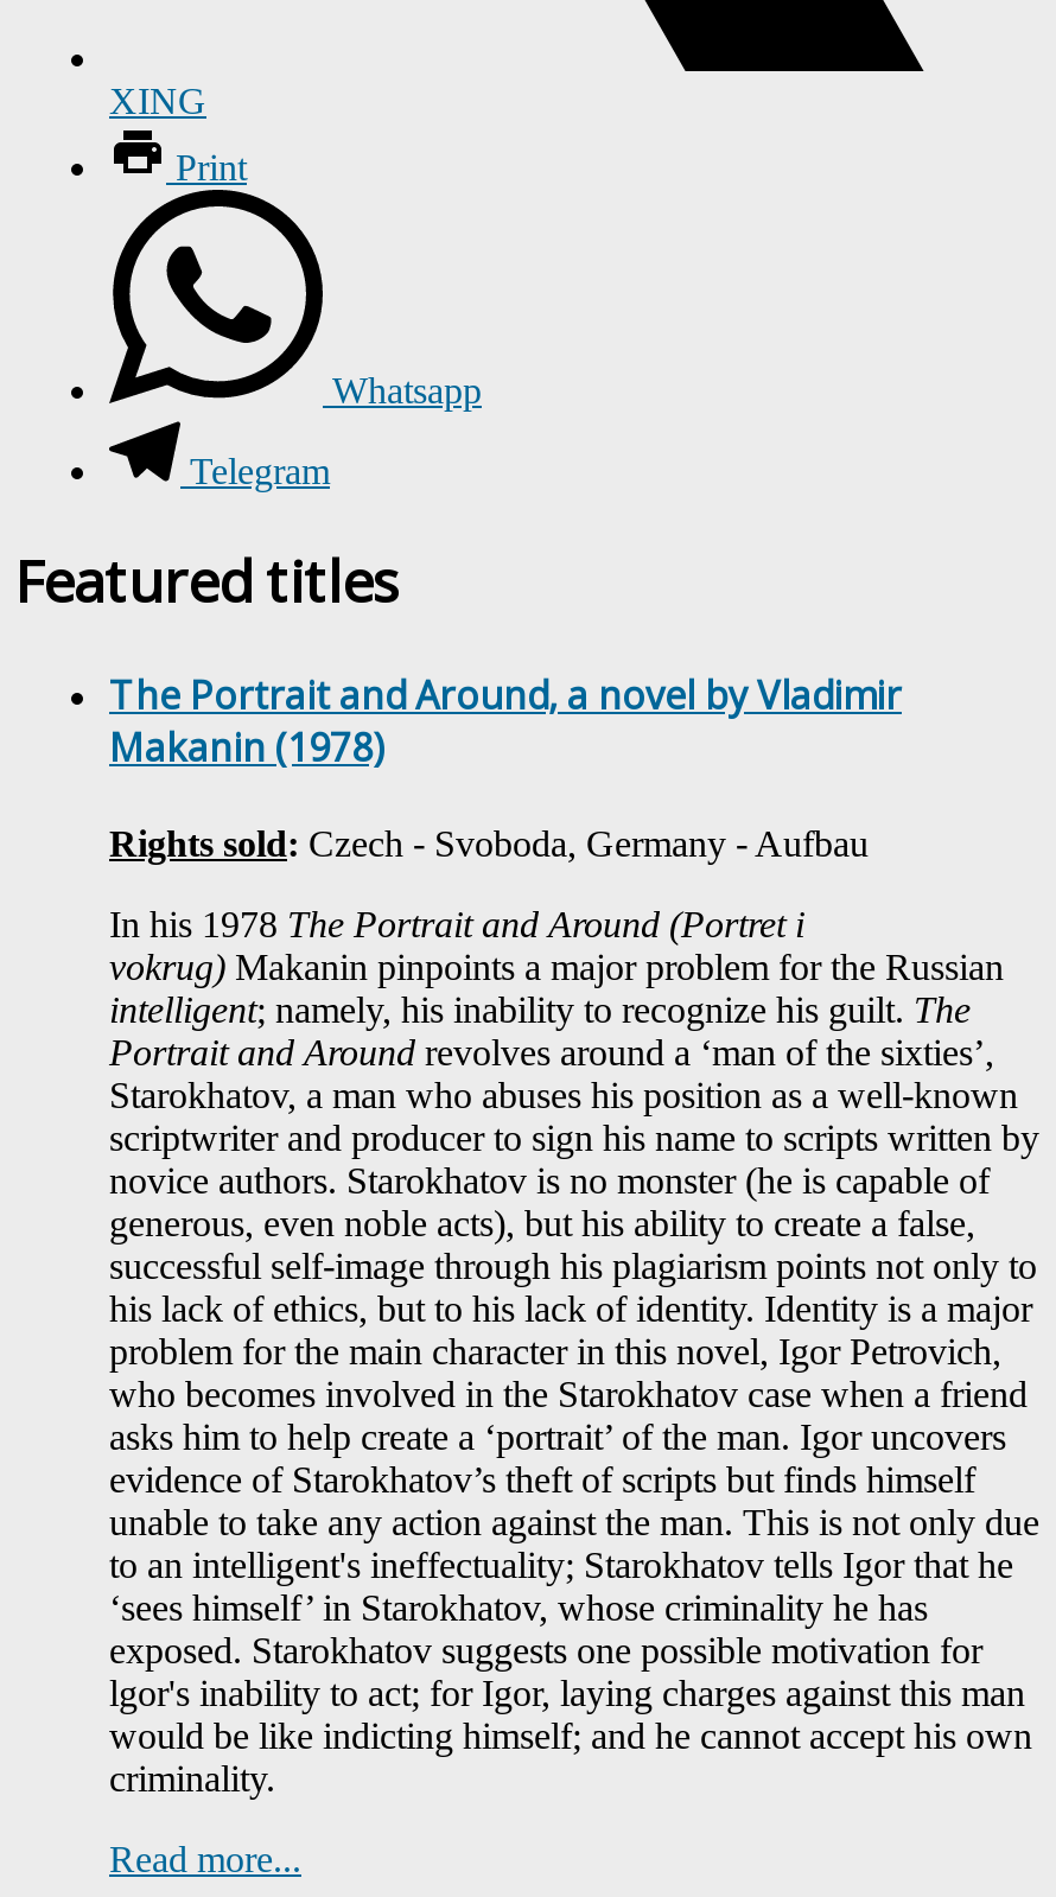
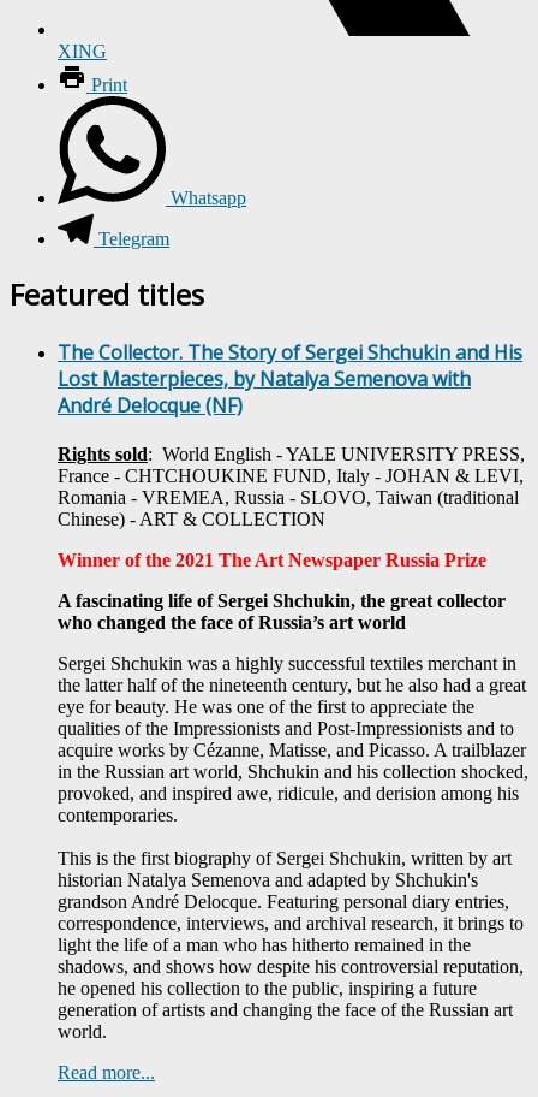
- The Portrait and Around, a novel by Vladimir
- Makanin (1978)
- Rights sold: Czech - Svoboda, Germany - Aufbau
- In his 1978 The Portrait and Around (Portret i
- vokrug) Makanin pinpoints a major problem for the Russian
- intelligent; namely, his inability to recognize his guilt. The
- Portrait and Around revolves around a ‘man of the sixties’,
- Starokhatov, a man who abuses his position as a well-known
- scriptwriter and producer to sign his name to scripts written by
- novice authors. Starokhatov is no monster (he is capable of
- generous, even noble acts), but his ability to create a false,
- successful self-image through his plagiarism points not only to
- his lack of ethics, but to his lack of identity. Identity is a major
- problem for the main character in this novel, Igor Petrovich,
- who becomes involved in the Starokhatov case when a friend
- asks him to help create a ‘portrait’ of the man. Igor uncovers
- evidence of Starokhatov’s theft of scripts but finds himself
- unable to take any action against the man. This is not only due
- to an intelligent's ineffectuality; Starokhatov tells Igor that he
- ‘sees himself’ in Starokhatov, whose criminality he has
- exposed. Starokhatov suggests one possible motivation for
- lgor's inability to act; for Igor, laying charges against this man
- would be like indicting himself; and he cannot accept his own
- criminality.
+ The Collector. The Story of Sergei Shchukin and His
+ Lost Masterpieces, by Natalya Semenova with
+ André Delocque (NF)
+ Rights sold: World English - YALE UNIVERSITY PRESS,
+ France - CHTCHOUKINE FUND, Italy - JOHAN & LEVI,
+ Romania - VREMEA, Russia - SLOVO, Taiwan (traditional
+ Chinese) - ART & COLLECTION
+ Winner of the 2021 The Art Newspaper Russia Prize
+ A fascinating life of Sergei Shchukin, the great collector
+ who changed the face of Russia’s art world
+ Sergei Shchukin was a highly successful textiles merchant in
+ the latter half of the nineteenth century, but he also had a great
+ eye for beauty. He was one of the first to appreciate the
+ qualities of the Impressionists and Post-Impressionists and to
+ acquire works by Cézanne, Matisse, and Picasso. A trailblazer
+ in the Russian art world, Shchukin and his collection shocked,
+ provoked, and inspired awe, ridicule, and derision among his
+ contemporaries.
+ This is the first biography of Sergei Shchukin, written by art
+ historian Natalya Semenova and adapted by Shchukin's
+ grandson André Delocque. Featuring personal diary entries,
+ correspondence, interviews, and archival research, it brings to
+ light the life of a man who has hitherto remained in the
+ shadows, and shows how despite his controversial reputation,
+ he opened his collection to the public, inspiring a future
+ generation of artists and changing the face of the Russian art
+ world.
